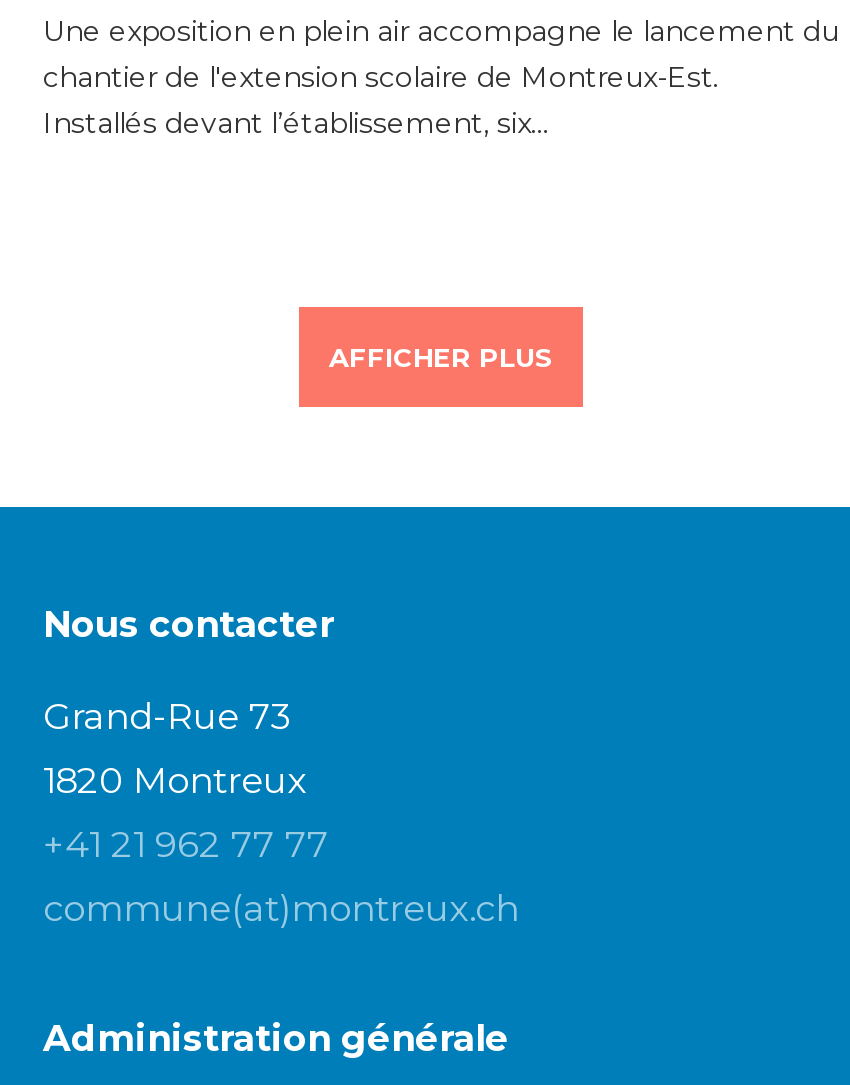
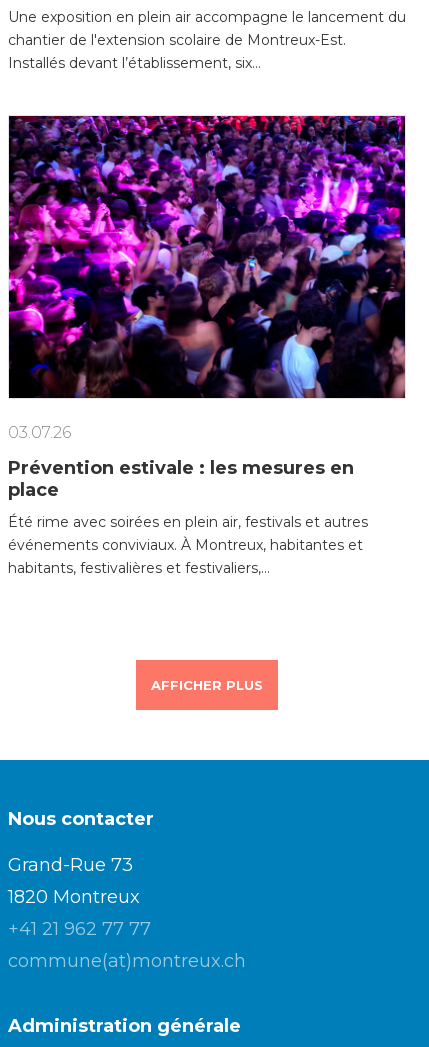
+ [image]
+ 03.07.26
+ Prévention estivale : les mesures en
+ place
+ Été rime avec soirées en plein air, festivals et autres
+ événements conviviaux. À Montreux, habitantes et
+ habitants, festivalières et festivaliers,…
